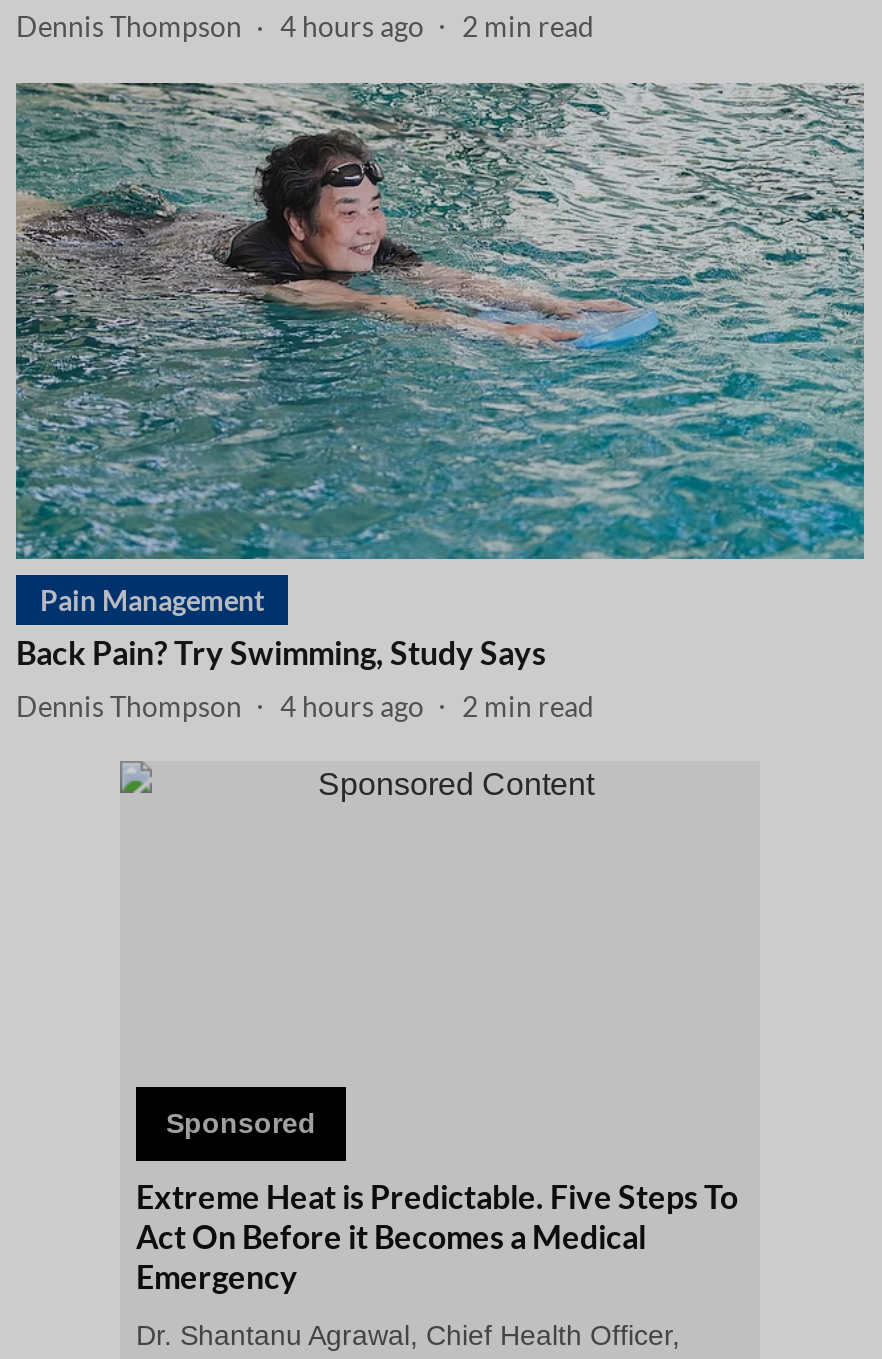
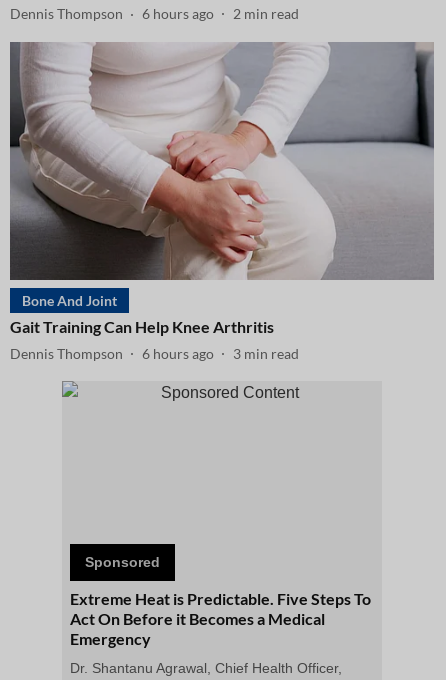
- Dennis Thompson 4 hours ago 2 min read
+ Dennis Thompson 6 hours ago 2 min read

- [image]
- Pain Management
- Back Pain? Try Swimming, Study Says
+ [image]
+ Bone And Joint
+ Gait Training Can Help Knee Arthritis

- 4 hours ago
+ 6 hours ago

- 2 min read
+ 3 min read
